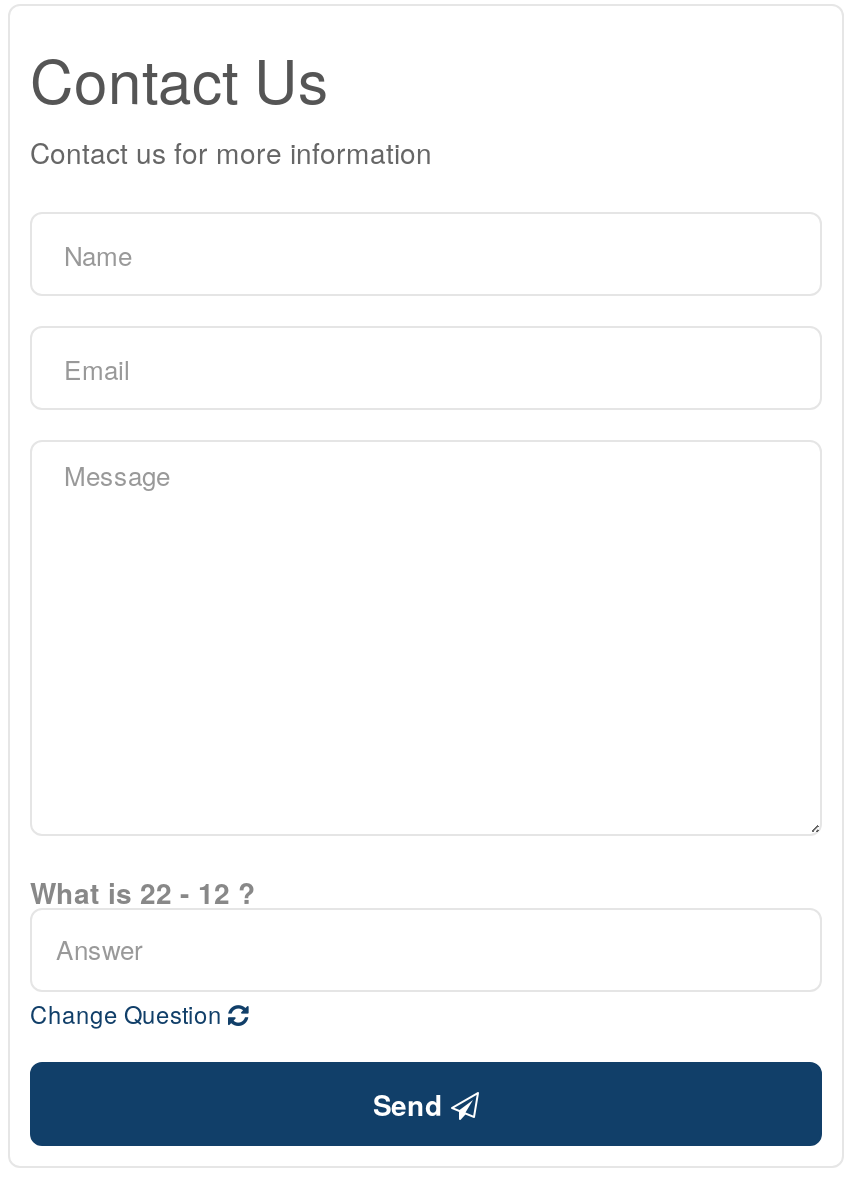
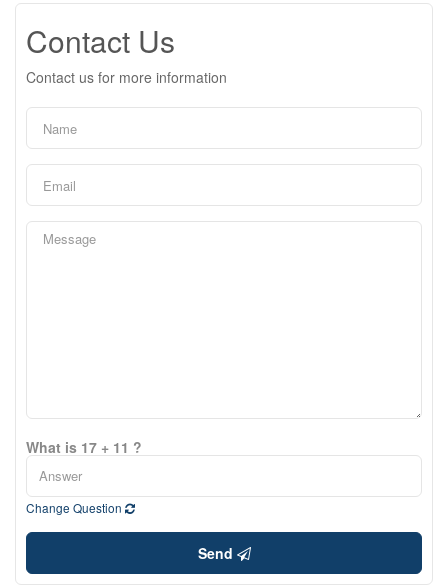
- What is 22 - 12 ?
+ What is 17 + 11 ?
